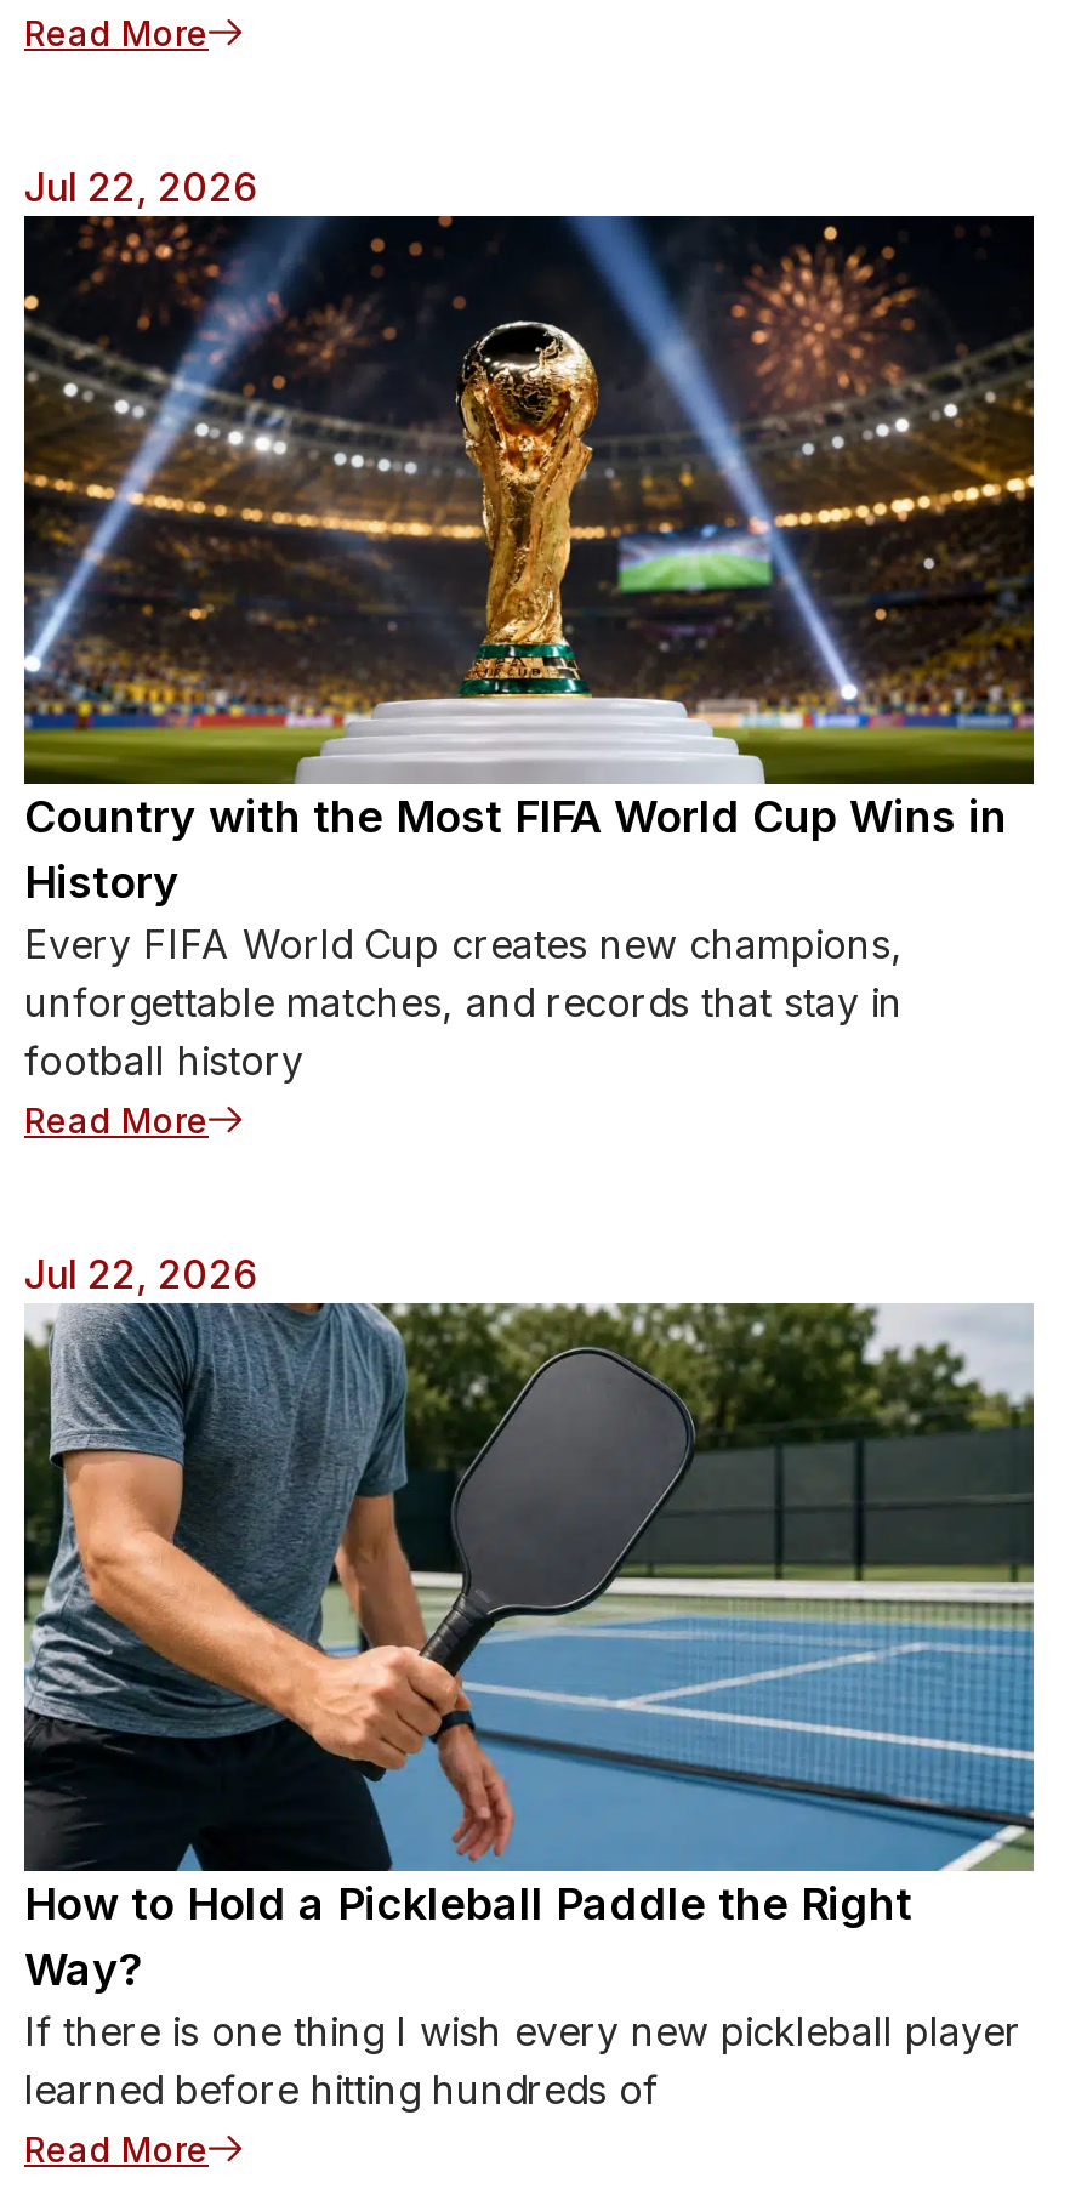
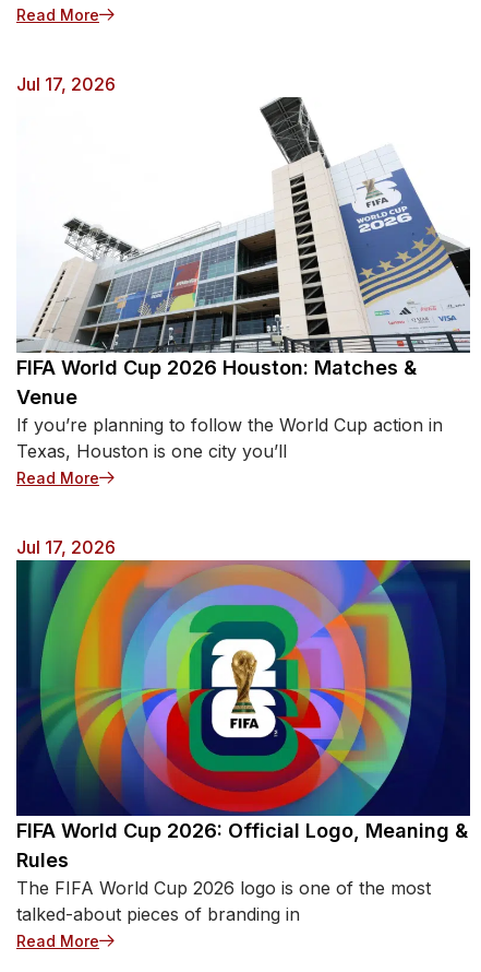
- Jul 22, 2026
+ Jul 17, 2026

- [image]
- Country with the Most FIFA World Cup Wins in
- History
- Every FIFA World Cup creates new champions,
- unforgettable matches, and records that stay in
- football history
+ [image]
+ FIFA World Cup 2026 Houston: Matches &
+ Venue
+ If you’re planning to follow the World Cup action in
+ Texas, Houston is one city you’ll

- Jul 22, 2026
+ Jul 17, 2026

- [image]
- How to Hold a Pickleball Paddle the Right
- Way?
- If there is one thing I wish every new pickleball player
- learned before hitting hundreds of
+ [image]
+ FIFA World Cup 2026: Official Logo, Meaning &
+ Rules
+ The FIFA World Cup 2026 logo is one of the most
+ talked-about pieces of branding in
